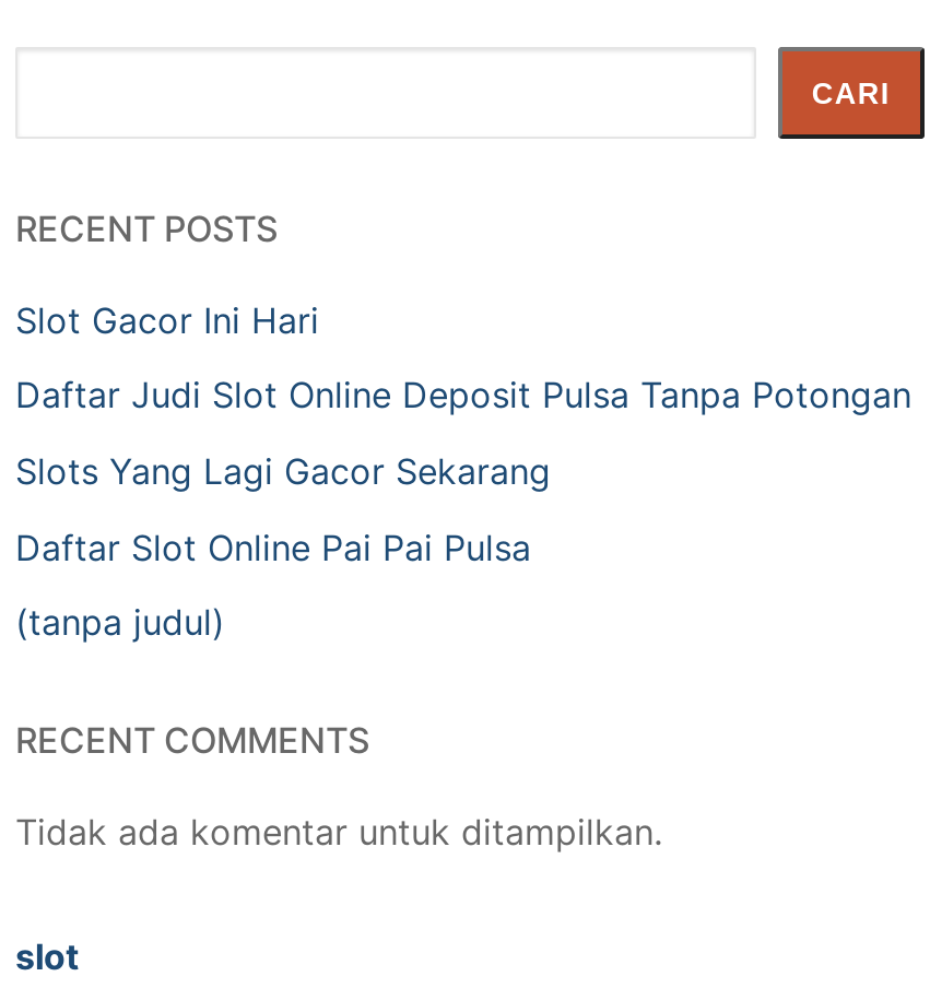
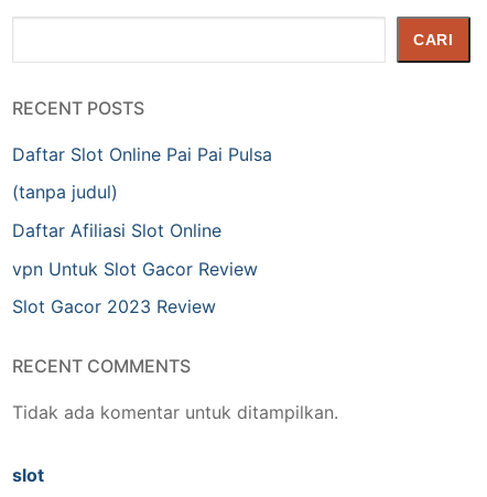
- Slot Gacor Ini Hari
- Daftar Judi Slot Online Deposit Pulsa Tanpa Potongan
- Slots Yang Lagi Gacor Sekarang

moved up: Daftar Slot Online Pai Pai Pulsa | (tanpa judul)

+ Daftar Afiliasi Slot Online
+ vpn Untuk Slot Gacor Review
+ Slot Gacor 2023 Review
